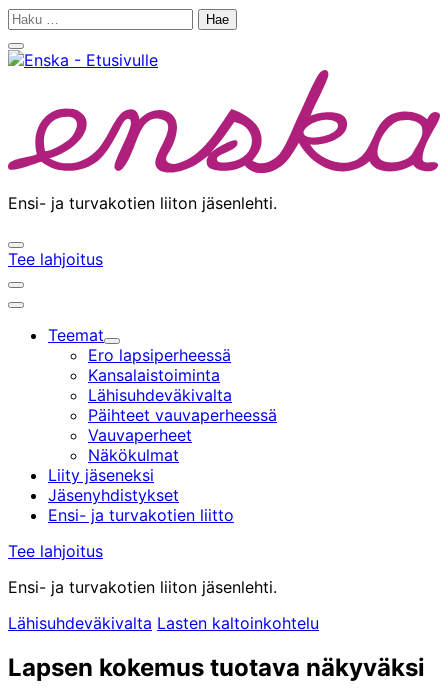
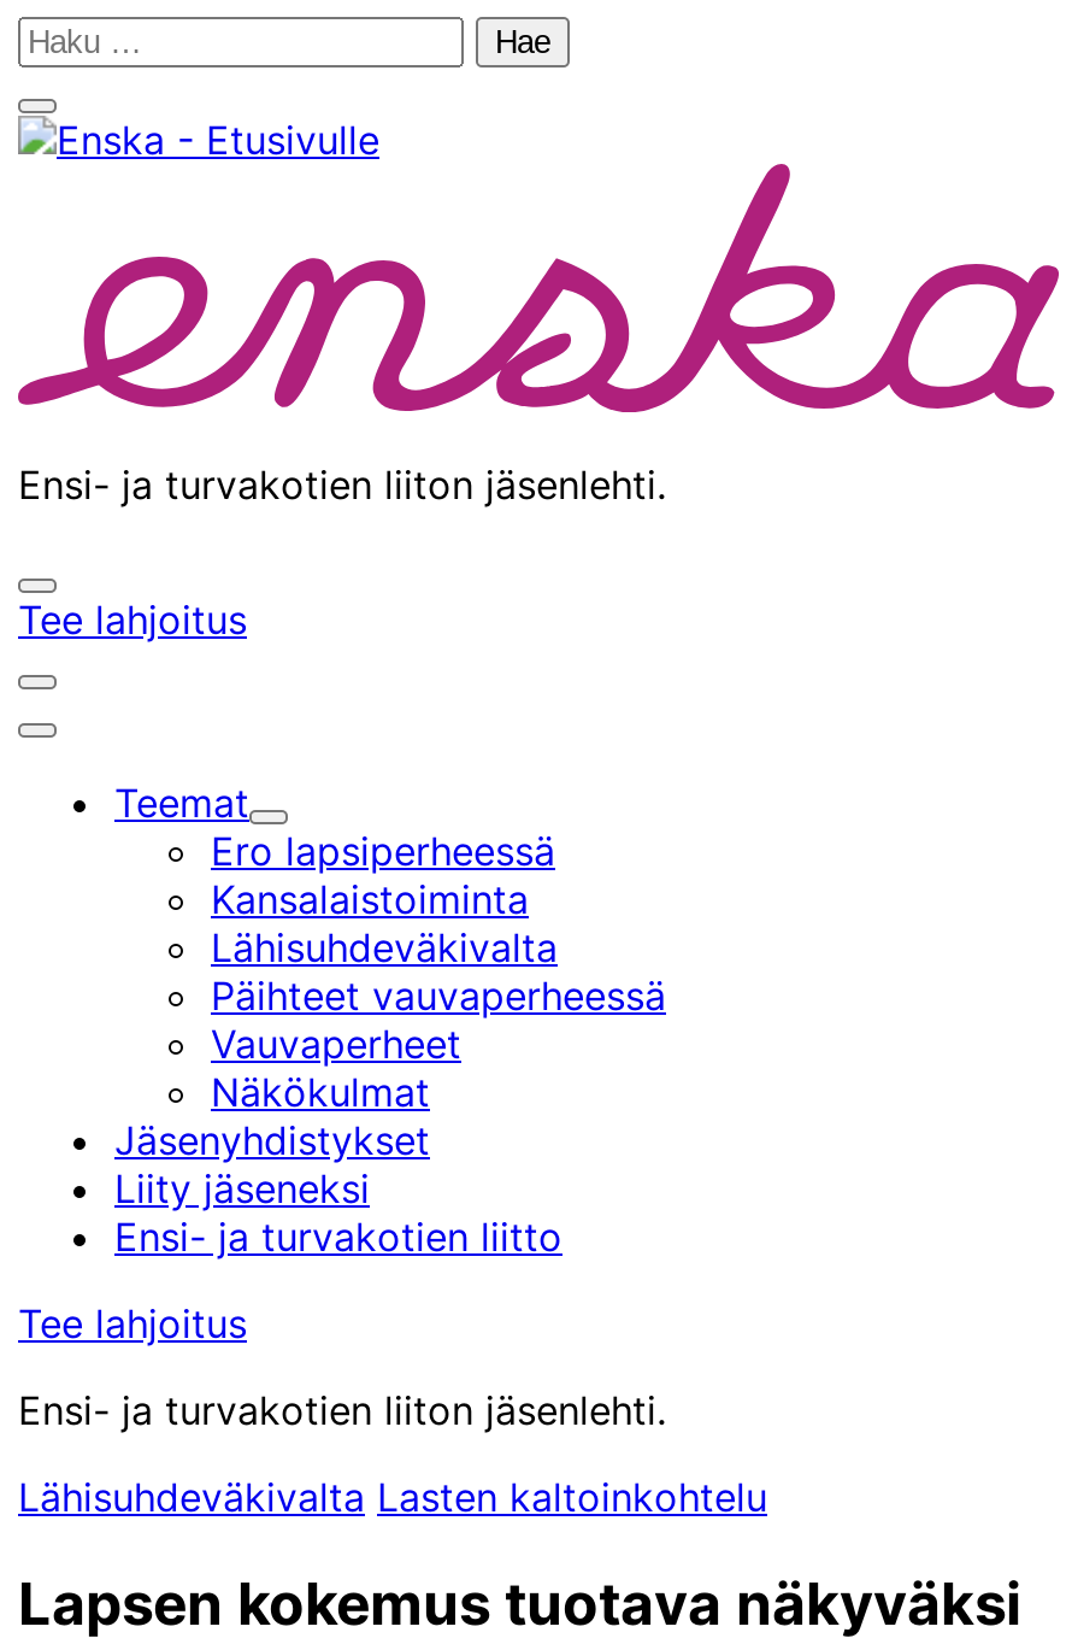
moved down: Liity jäseneksi

moved up: Jäsenyhdistykset
